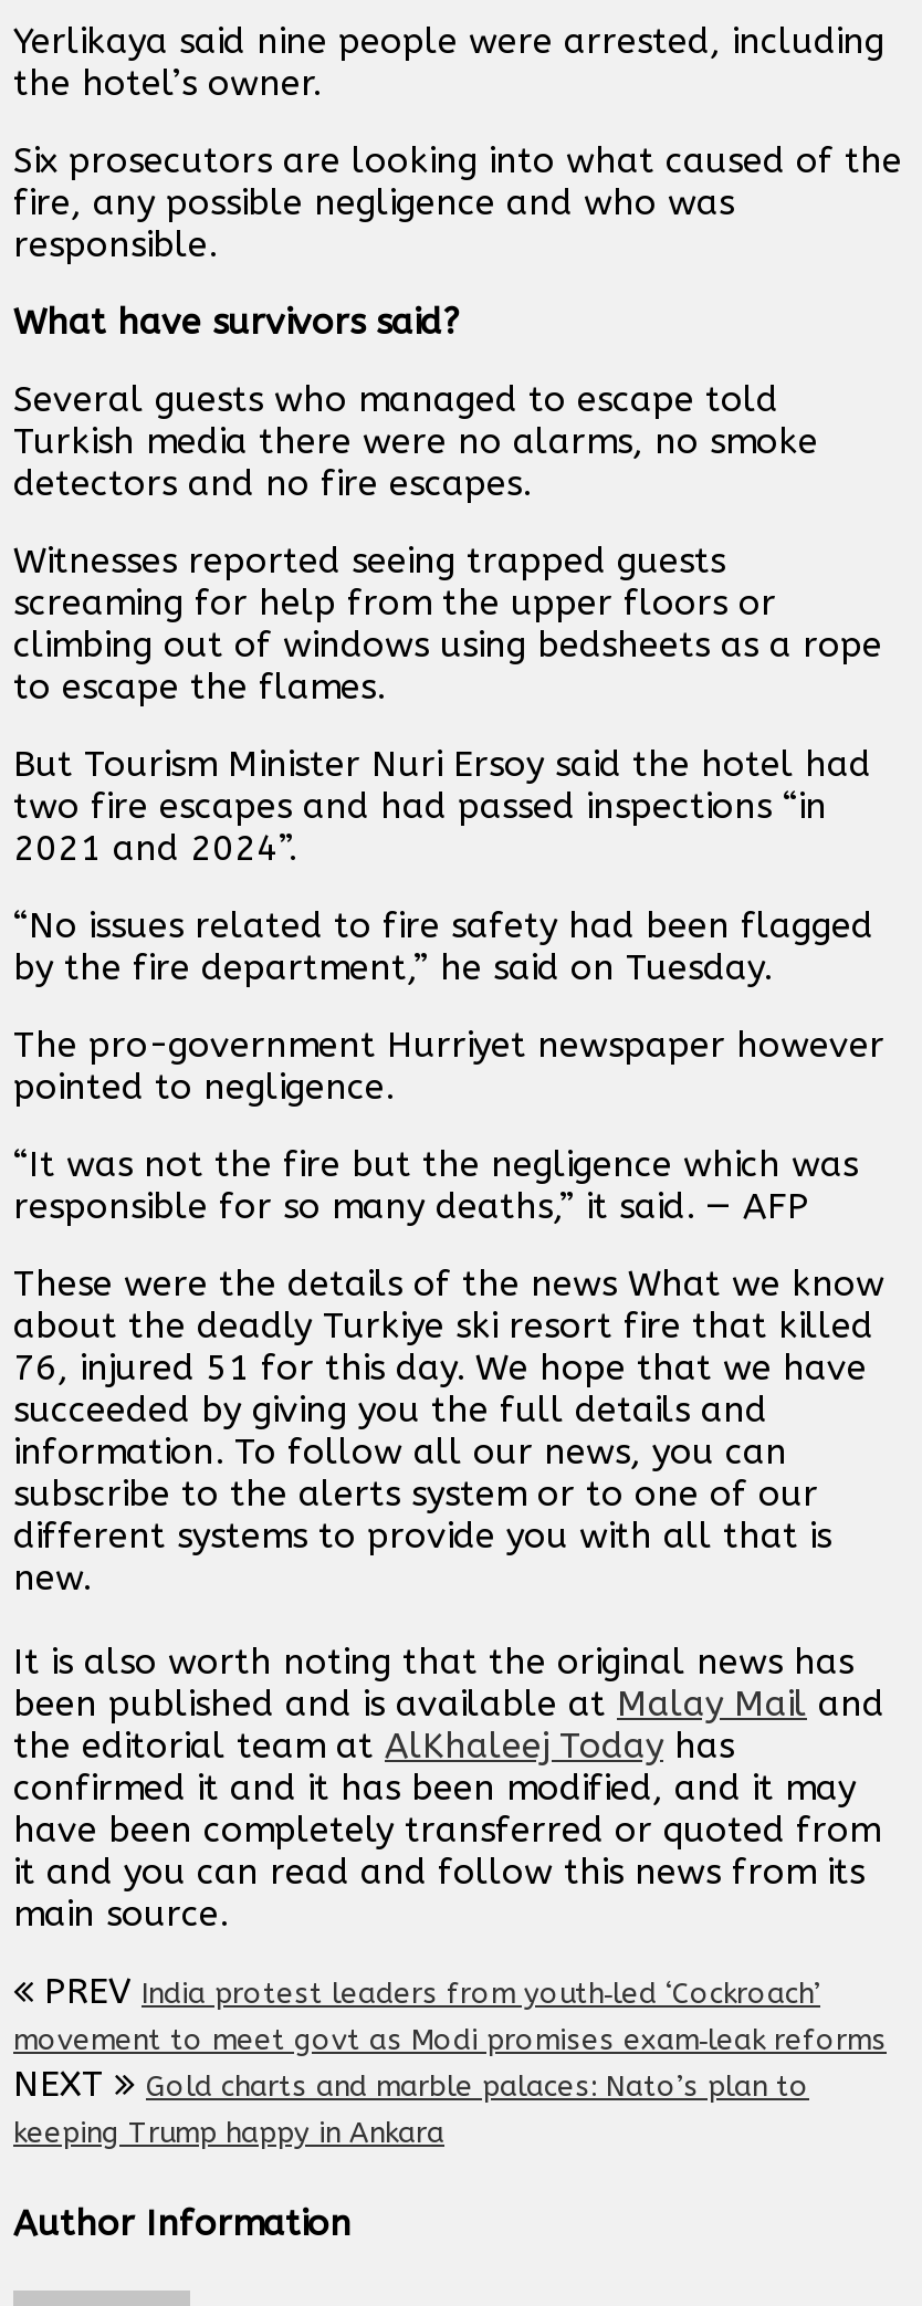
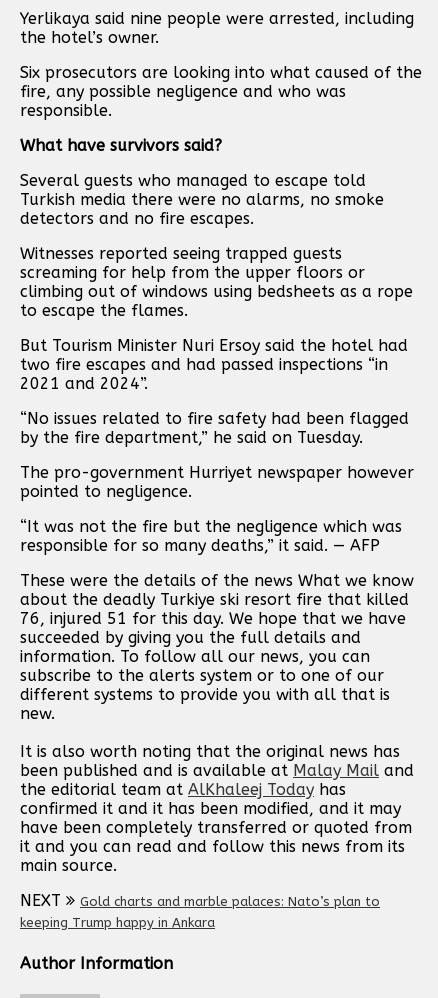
- PREV India protest leaders from youth‑led ‘Cockroach’
- movement to meet govt as Modi promises exam‑leak reforms
